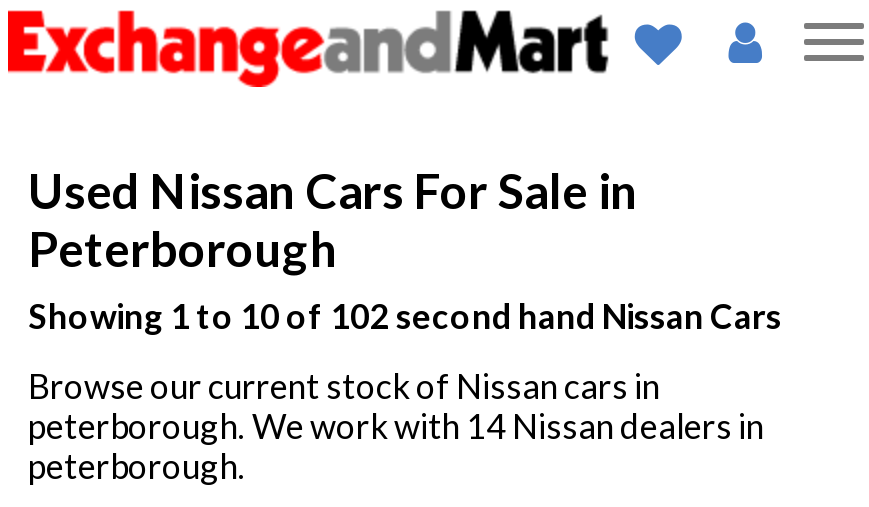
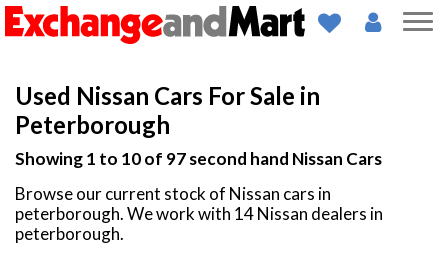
- Showing 1 to 10 of 102 second hand Nissan Cars
+ Showing 1 to 10 of 97 second hand Nissan Cars
